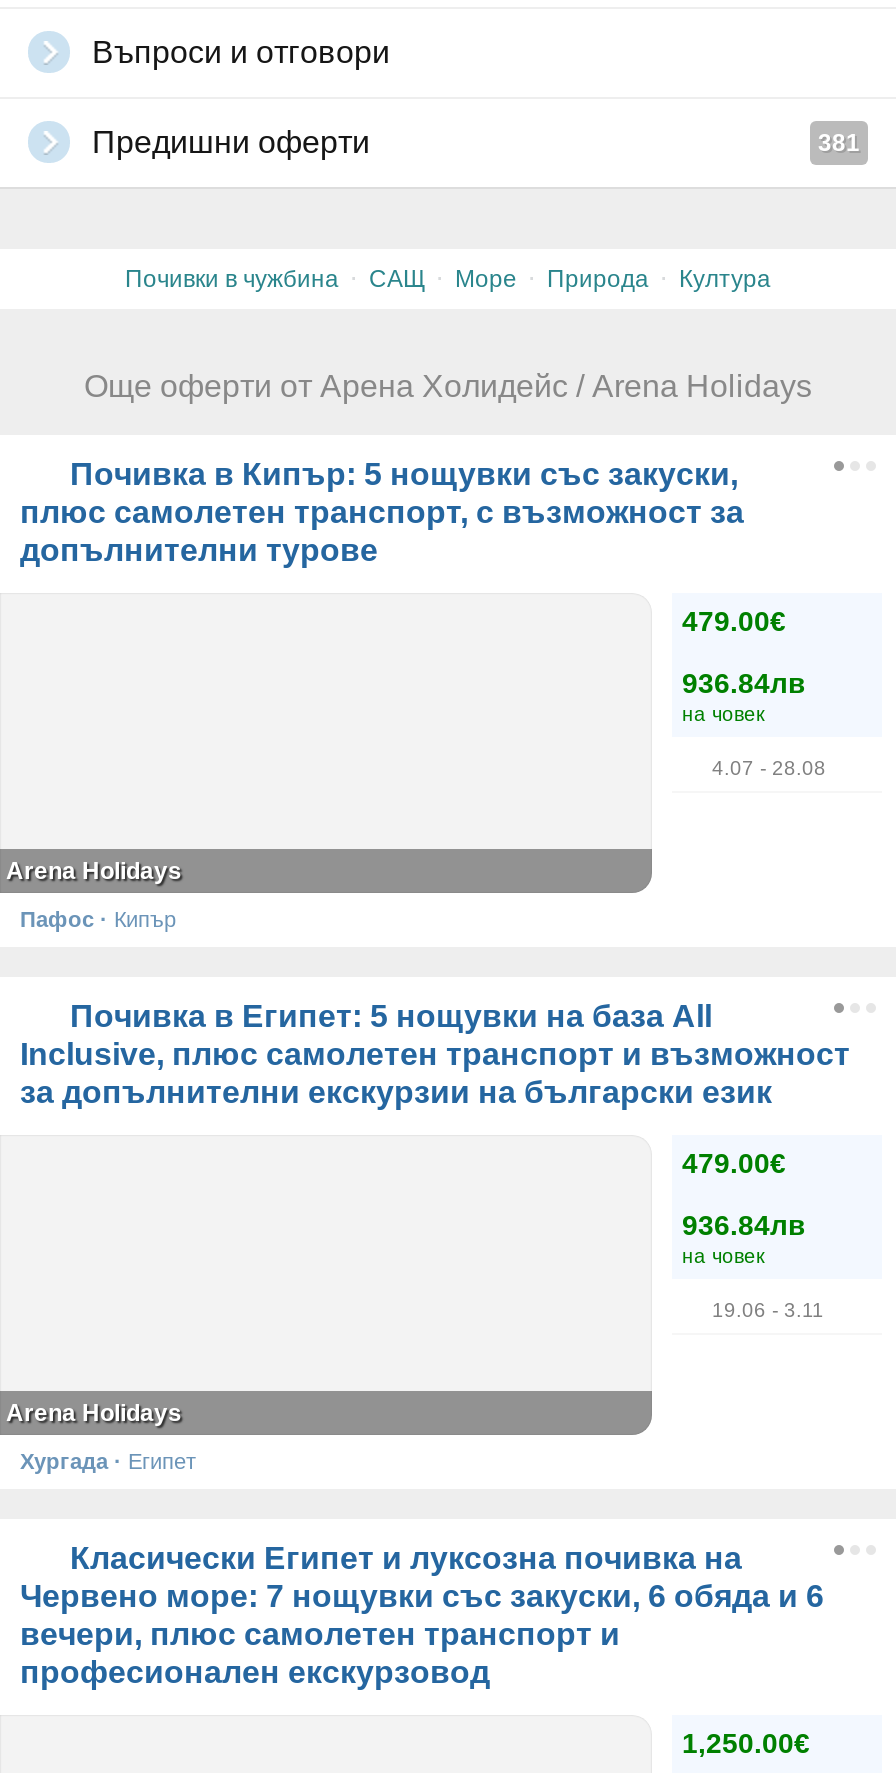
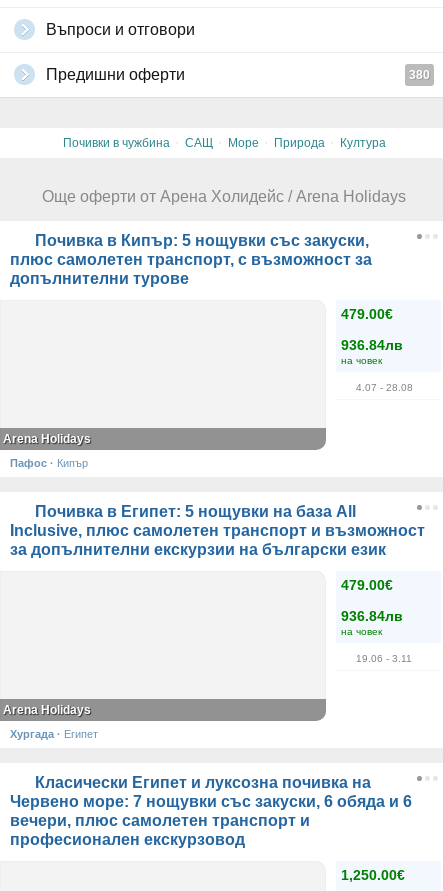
- 381
+ 380
